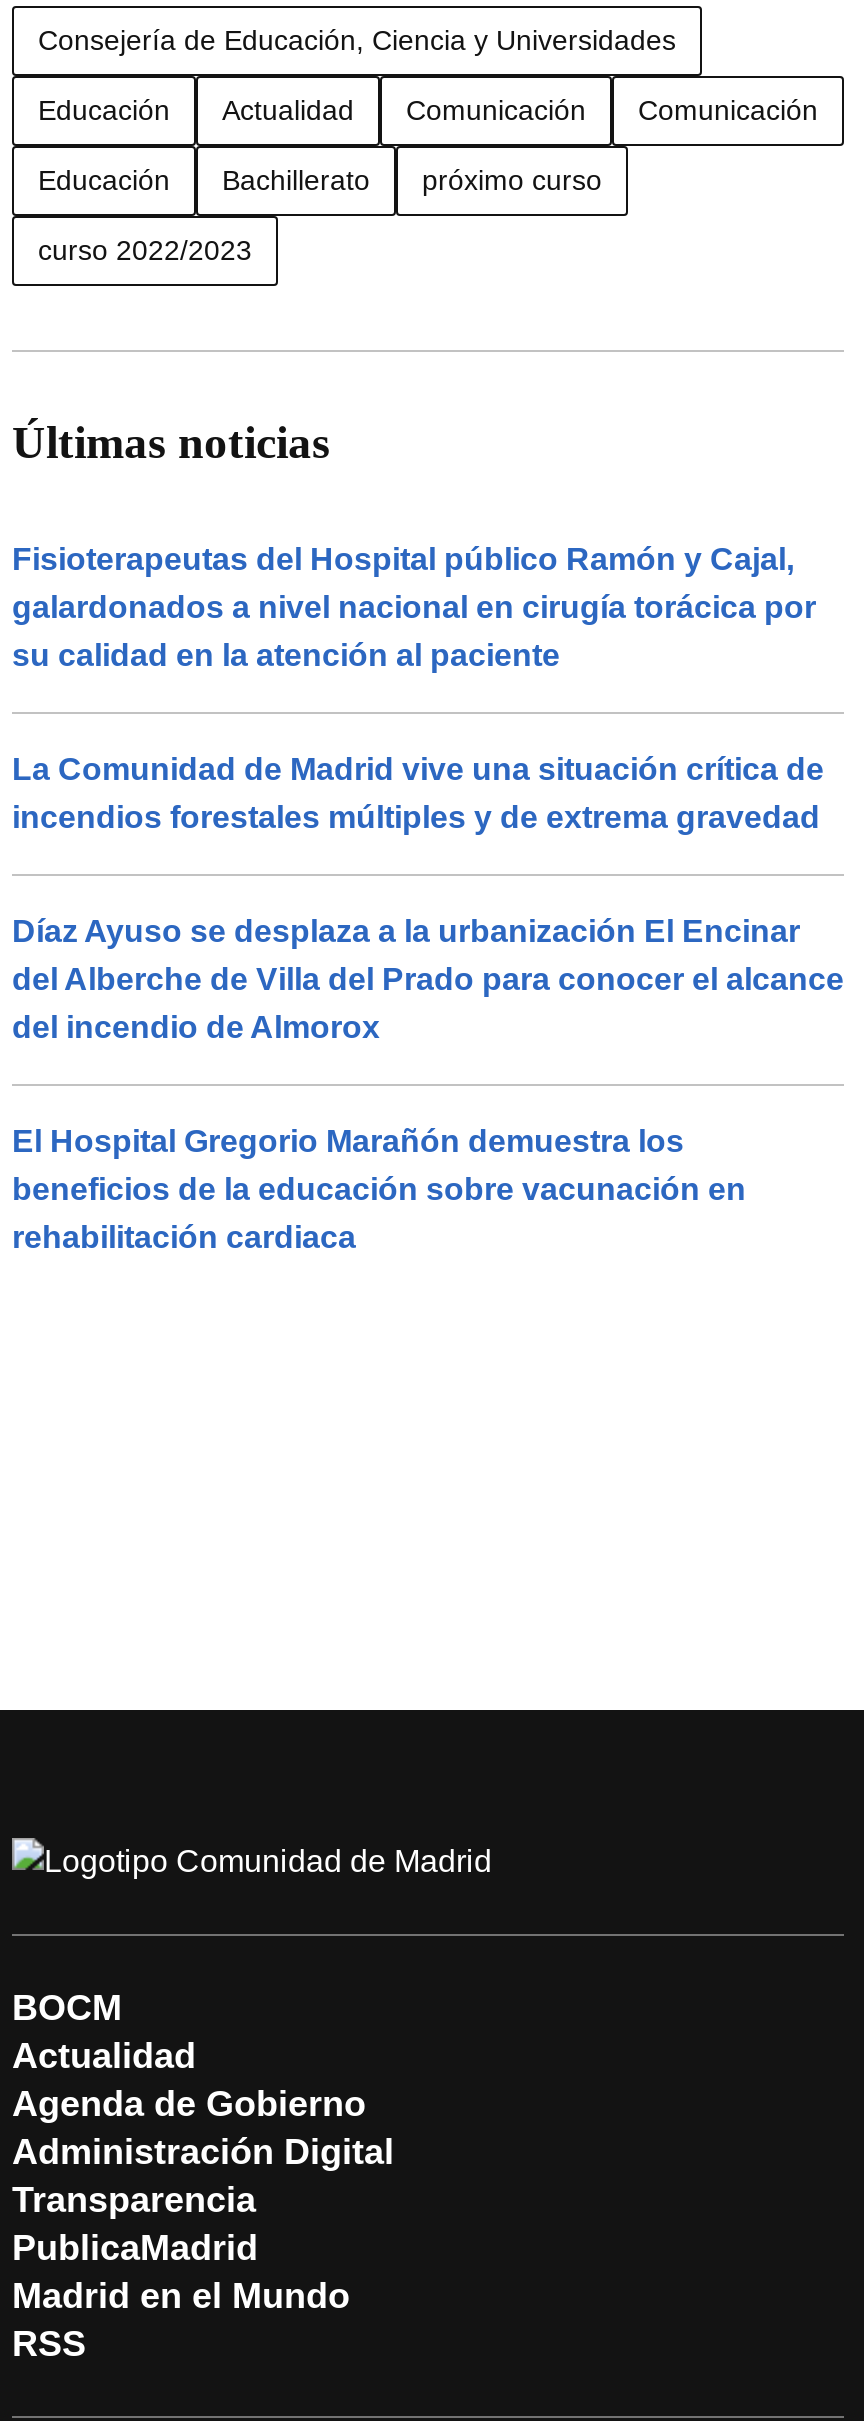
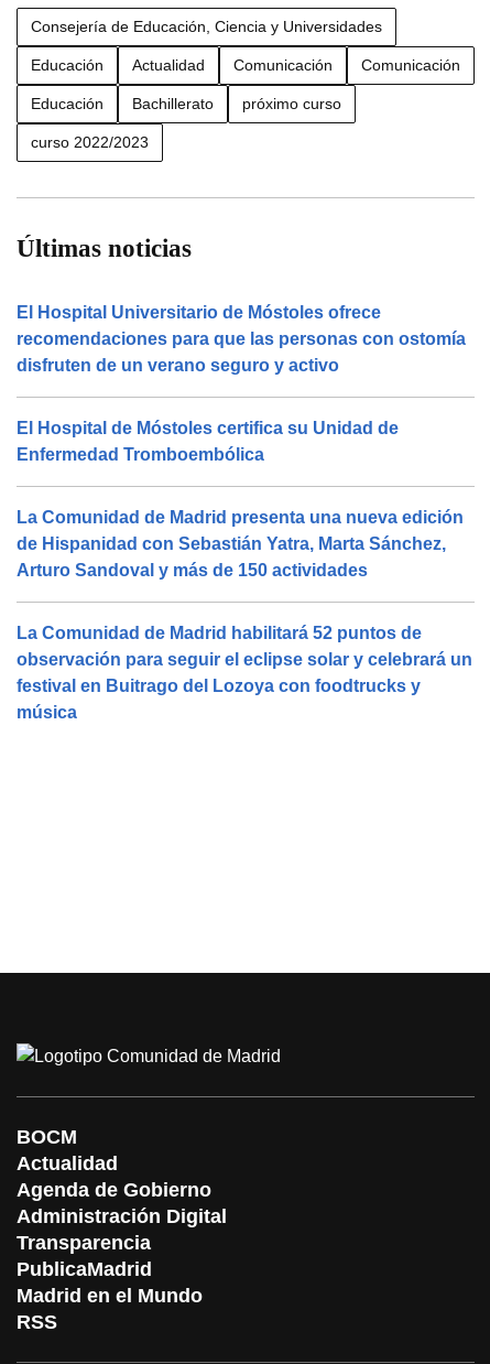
- Fisioterapeutas del Hospital público Ramón y Cajal,
- galardonados a nivel nacional en cirugía torácica por
- su calidad en la atención al paciente
+ El Hospital Universitario de Móstoles ofrece
+ recomendaciones para que las personas con ostomía
+ disfruten de un verano seguro y activo

- La Comunidad de Madrid vive una situación crítica de
- incendios forestales múltiples y de extrema gravedad
+ El Hospital de Móstoles certifica su Unidad de
+ Enfermedad Tromboembólica

- Díaz Ayuso se desplaza a la urbanización El Encinar
- del Alberche de Villa del Prado para conocer el alcance
- del incendio de Almorox
+ La Comunidad de Madrid presenta una nueva edición
+ de Hispanidad con Sebastián Yatra, Marta Sánchez,
+ Arturo Sandoval y más de 150 actividades

- El Hospital Gregorio Marañón demuestra los
- beneficios de la educación sobre vacunación en
- rehabilitación cardiaca
+ La Comunidad de Madrid habilitará 52 puntos de
+ observación para seguir el eclipse solar y celebrará un
+ festival en Buitrago del Lozoya con foodtrucks y
+ música
